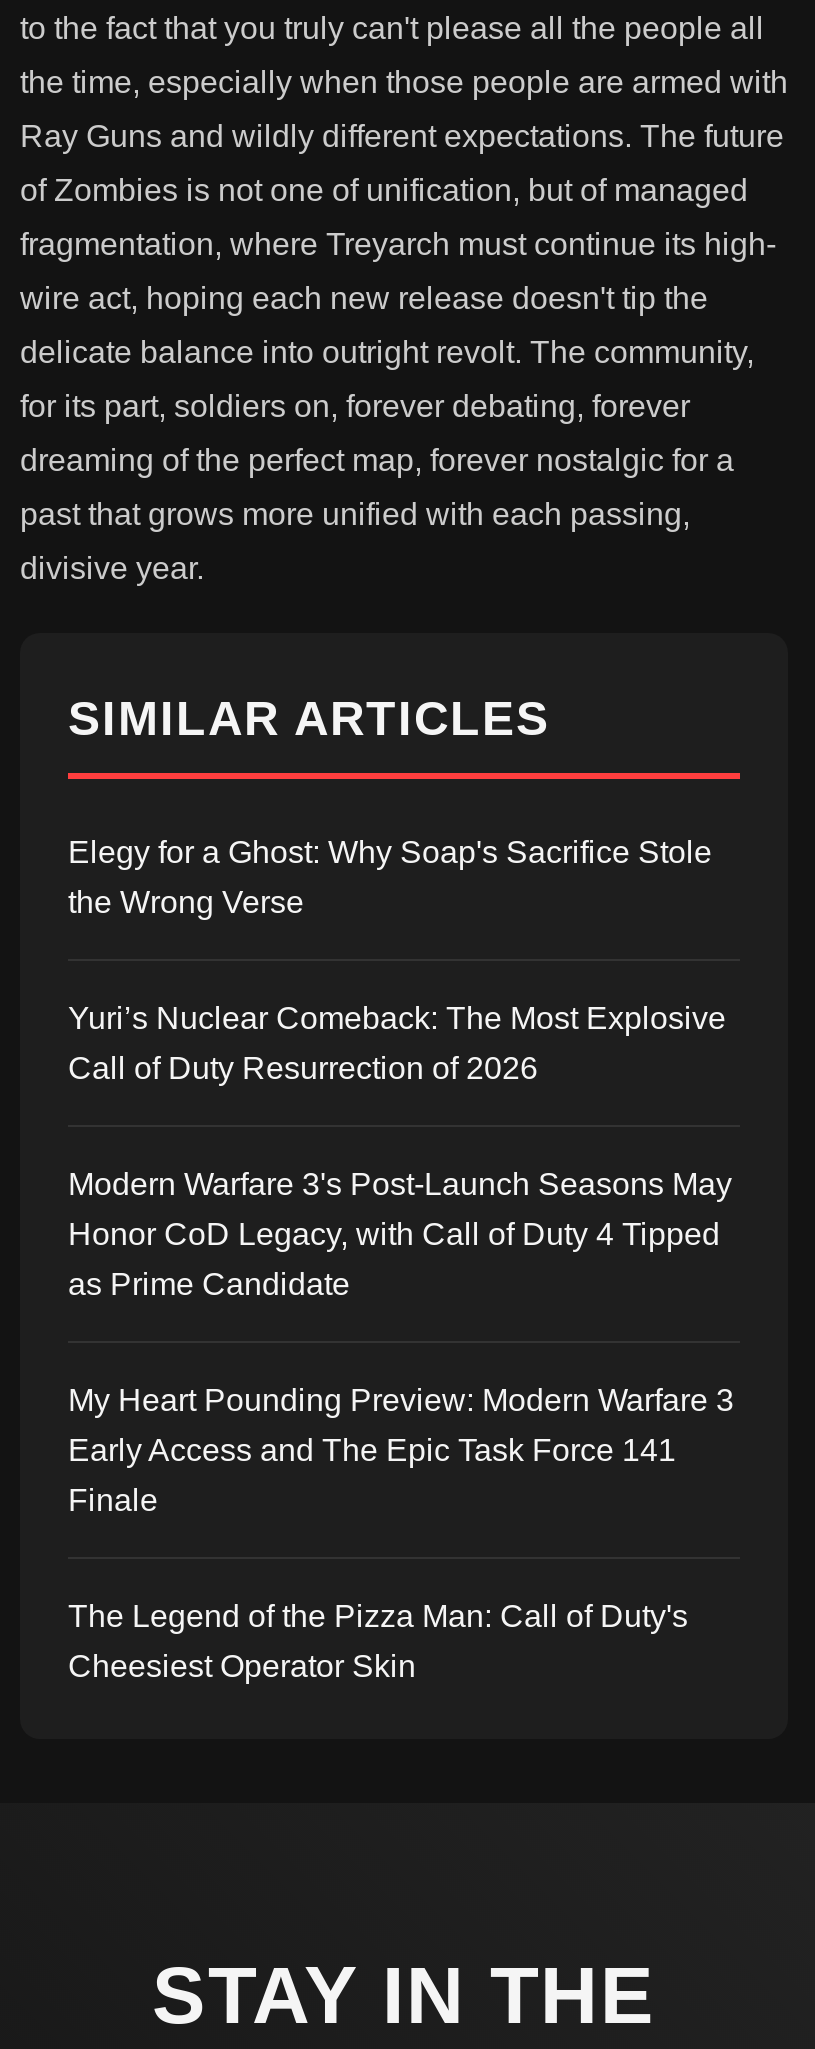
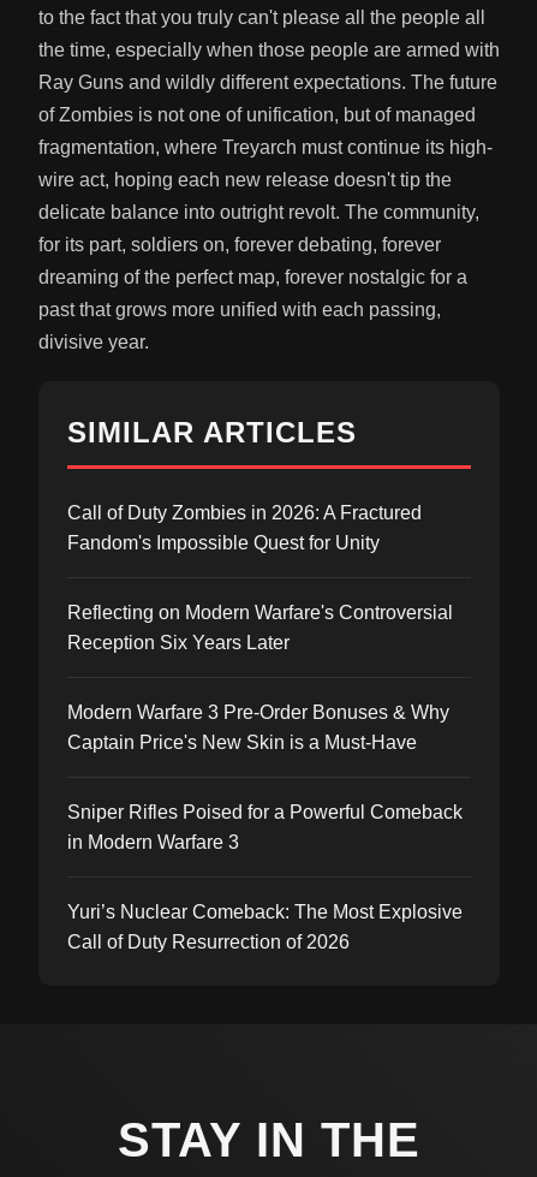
- Elegy for a Ghost: Why Soap's Sacrifice Stole
- the Wrong Verse
+ Call of Duty Zombies in 2026: A Fractured
+ Fandom's Impossible Quest for Unity
+ Reflecting on Modern Warfare's Controversial
+ Reception Six Years Later
+ Modern Warfare 3 Pre-Order Bonuses & Why
+ Captain Price's New Skin is a Must-Have
+ Sniper Rifles Poised for a Powerful Comeback
+ in Modern Warfare 3

moved down: Yuri’s Nuclear Comeback: The Most Explosive | Call of Duty Resurrection of 2026

- Modern Warfare 3's Post-Launch Seasons May
- Honor CoD Legacy, with Call of Duty 4 Tipped
- as Prime Candidate
- My Heart Pounding Preview: Modern Warfare 3
- Early Access and The Epic Task Force 141
- Finale
- The Legend of the Pizza Man: Call of Duty's
- Cheesiest Operator Skin
